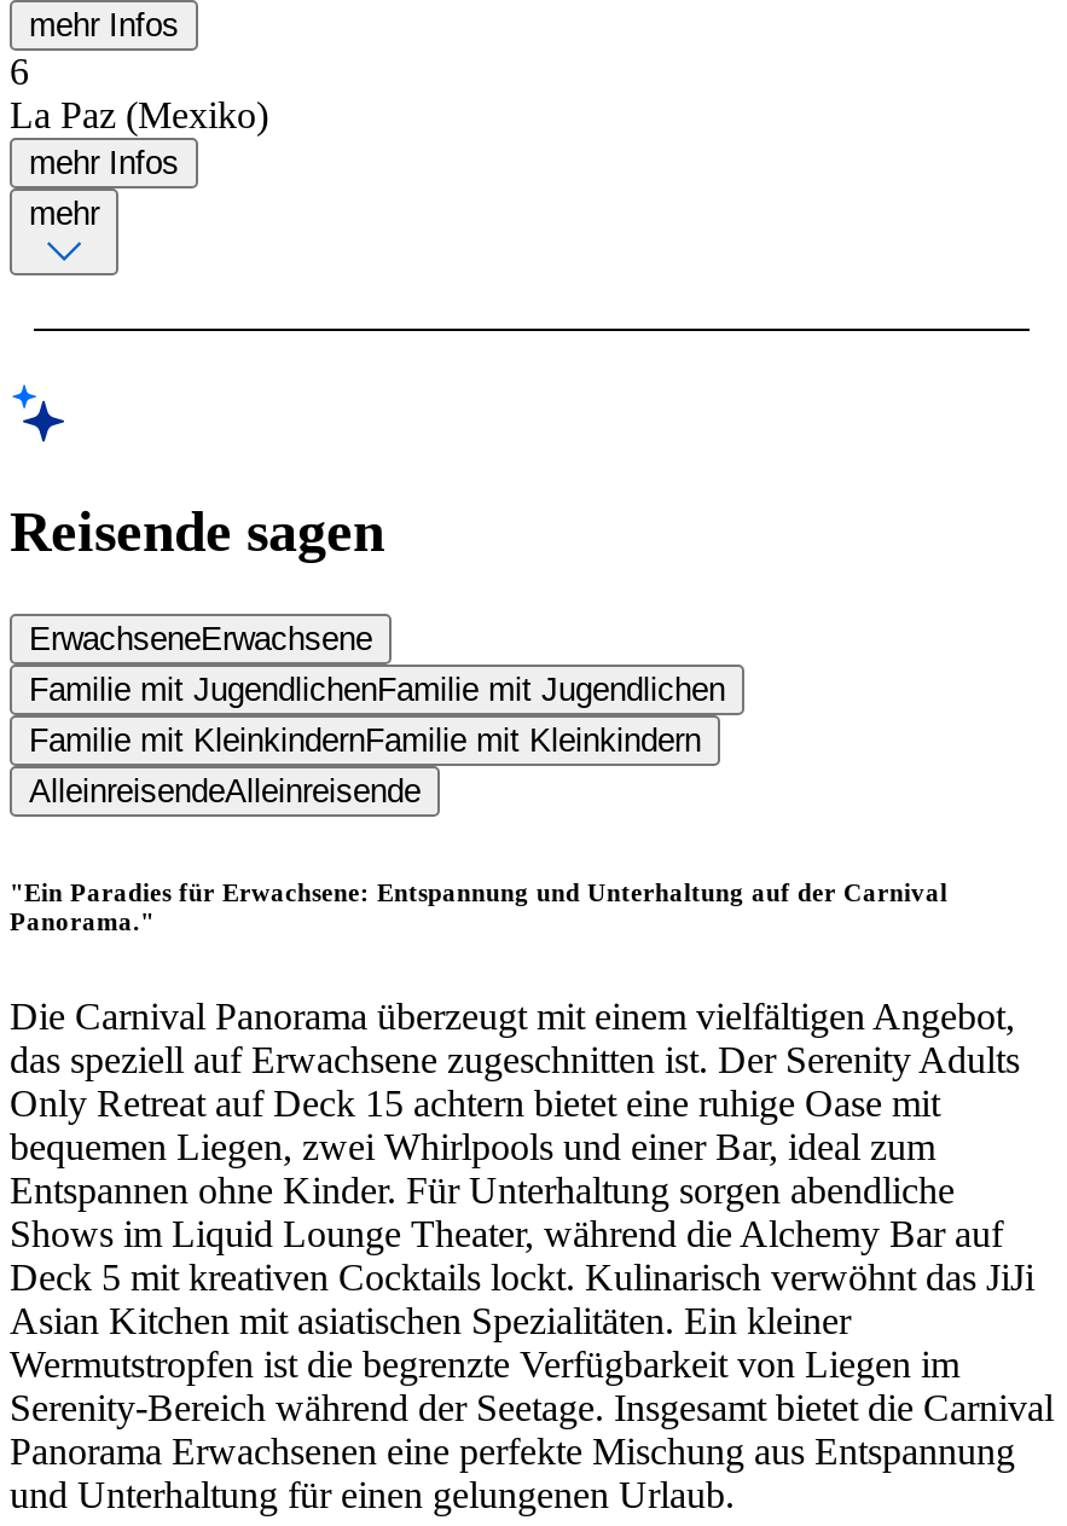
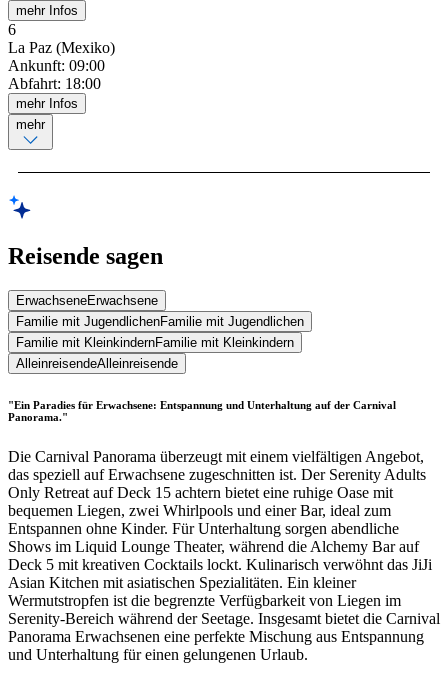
+ Ankunft: 09:00
+ Abfahrt: 18:00
